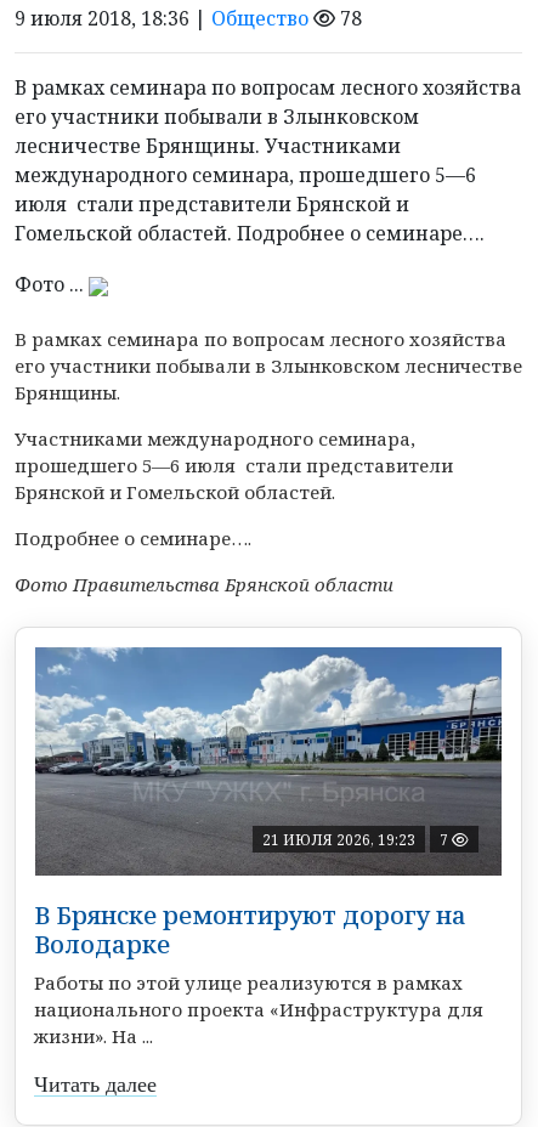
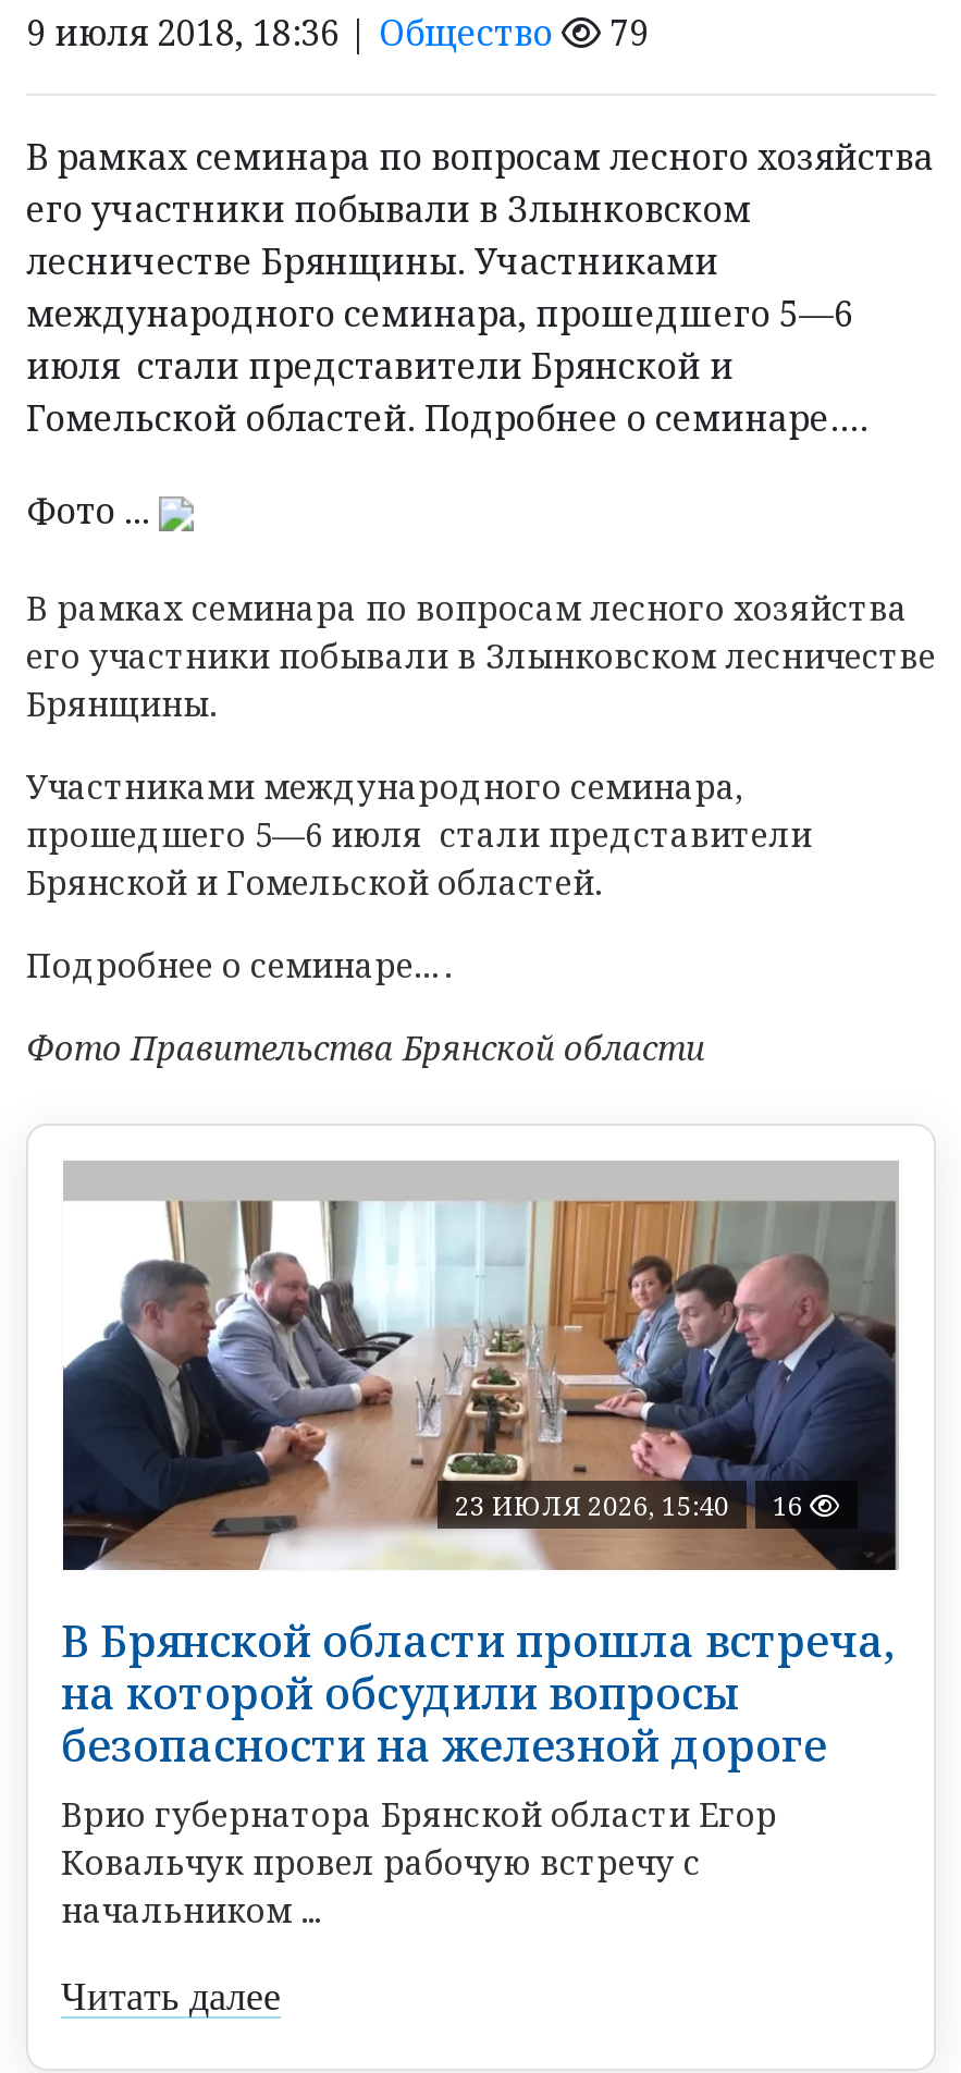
- 78
+ 79

- [image]
- 21 ИЮЛЯ 2026, 19:23
- 7
+ [image]
+ 23 ИЮЛЯ 2026, 15:40
+ 16

- В Брянске ремонтируют дорогу на
- Володарке
- Работы по этой улице реализуются в рамках
- национального проекта «Инфраструктура для
- жизни». На ...
+ В Брянской области прошла встреча,
+ на которой обсудили вопросы
+ безопасности на железной дороге
+ Врио губернатора Брянской области Егор
+ Ковальчук провел рабочую встречу с
+ начальником ...
